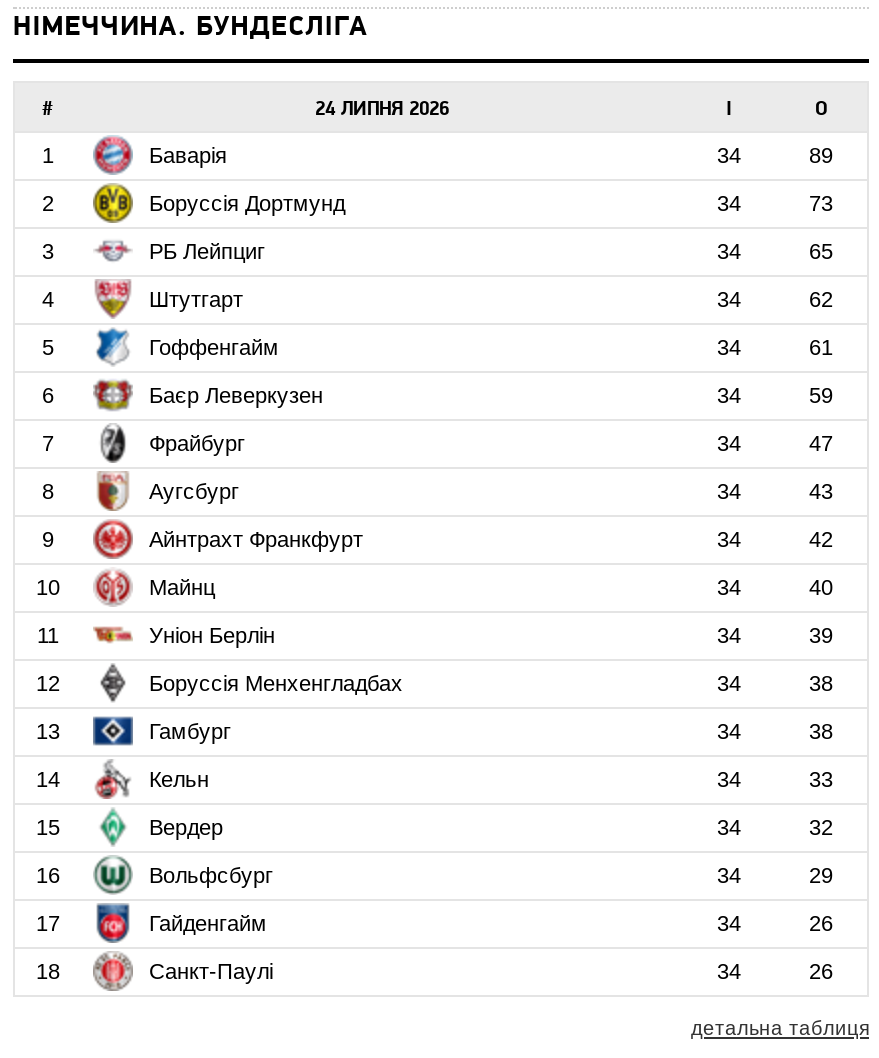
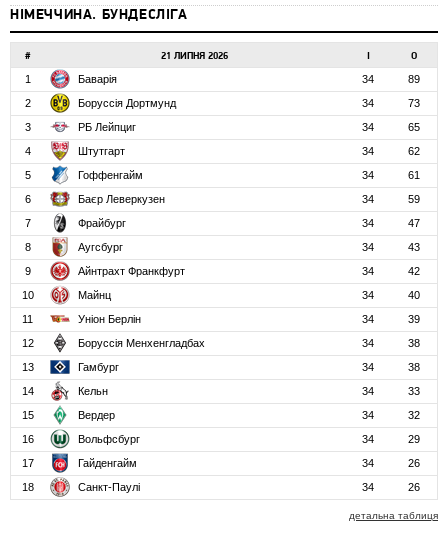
- 24 ЛИПНЯ 2026
+ 21 ЛИПНЯ 2026
